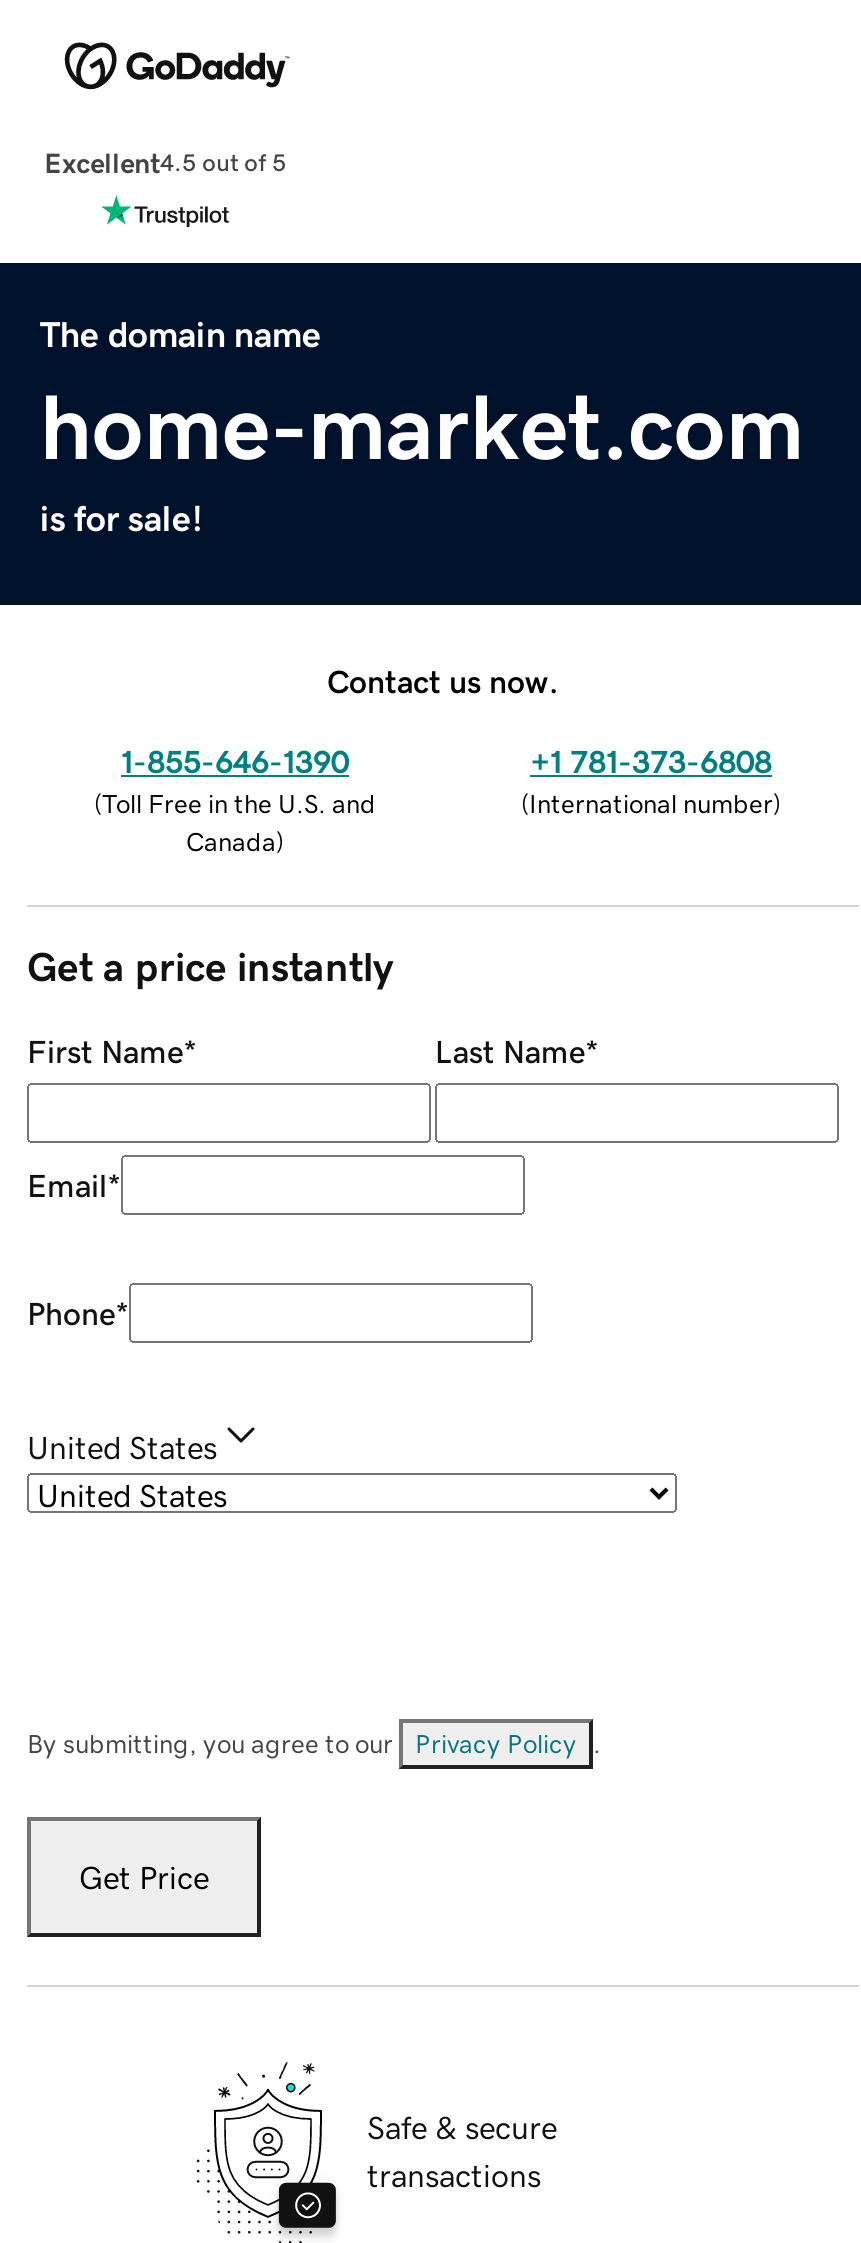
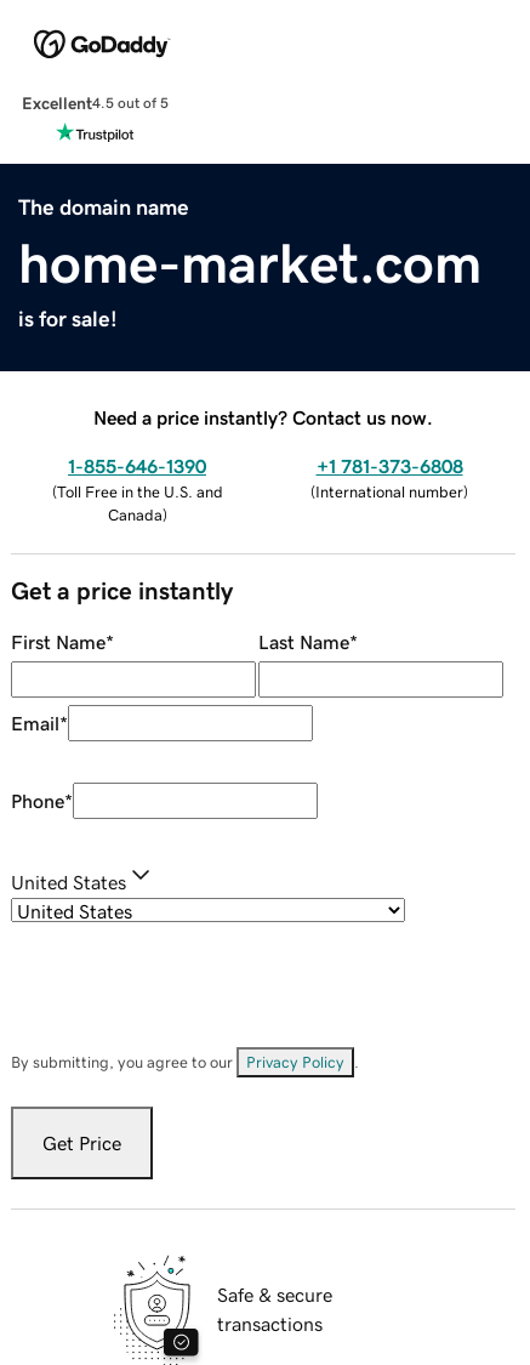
- Contact us now.
+ Need a price instantly? Contact us now.
